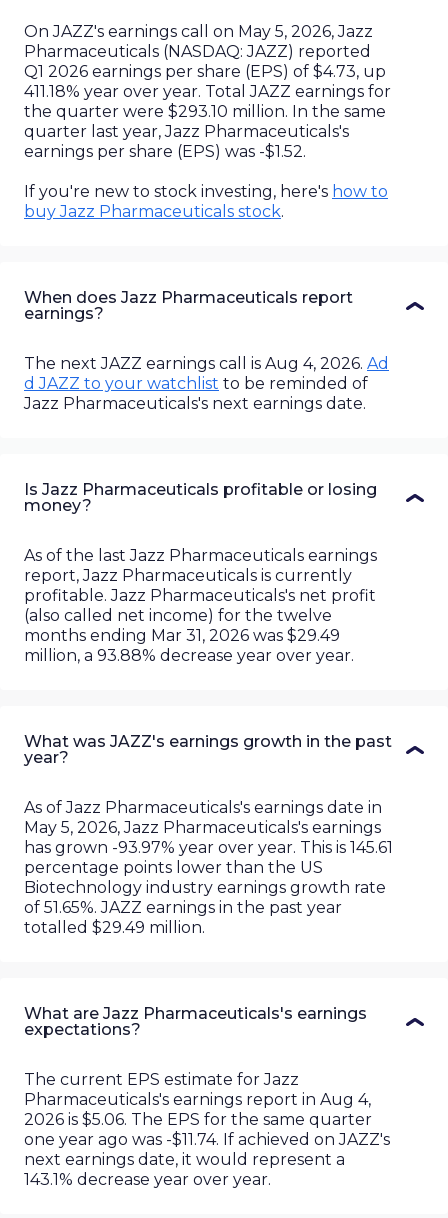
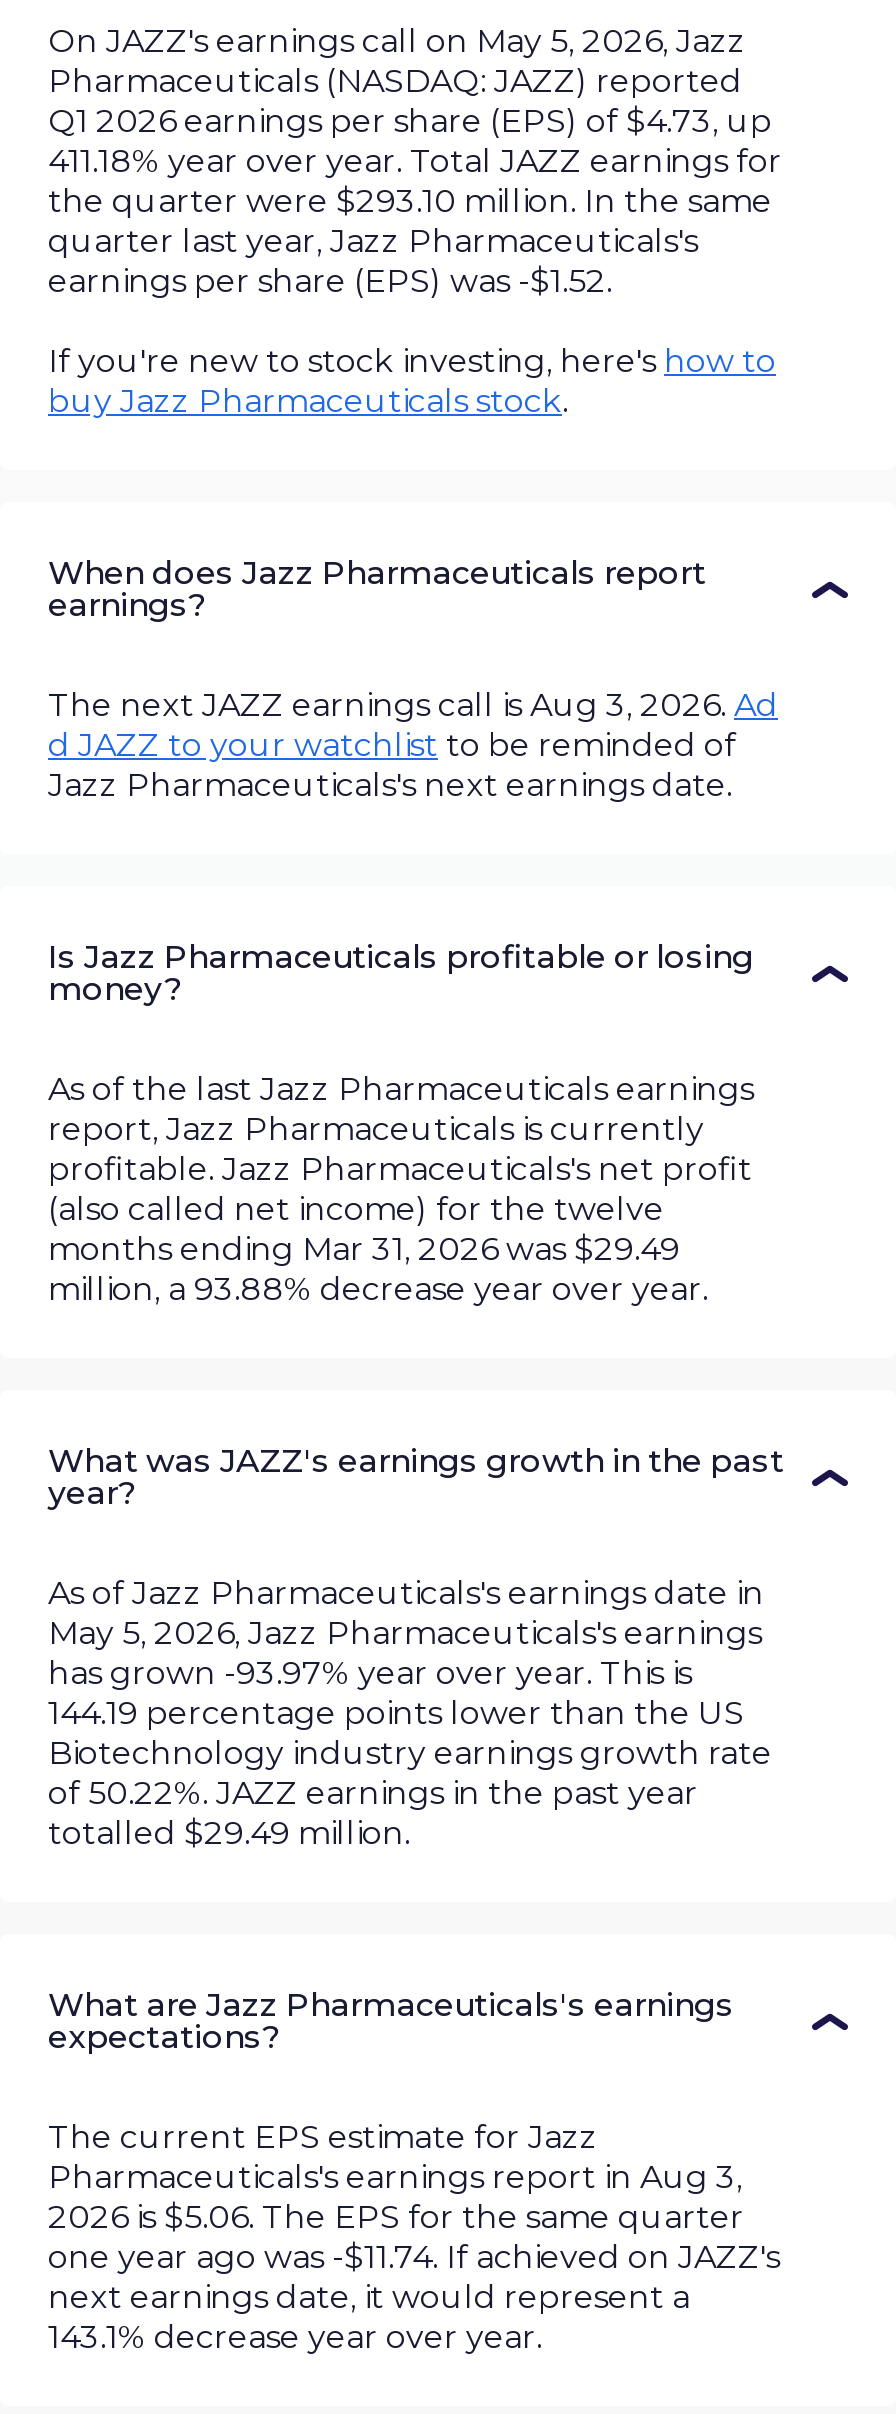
- The next JAZZ earnings call is Aug 4, 2026. Ad
+ The next JAZZ earnings call is Aug 3, 2026. Ad

- has grown -93.97% year over year. This is 145.61
- percentage points lower than the US
+ has grown -93.97% year over year. This is
+ 144.19 percentage points lower than the US

- of 51.65%. JAZZ earnings in the past year
+ of 50.22%. JAZZ earnings in the past year

- Pharmaceuticals's earnings report in Aug 4,
+ Pharmaceuticals's earnings report in Aug 3,
